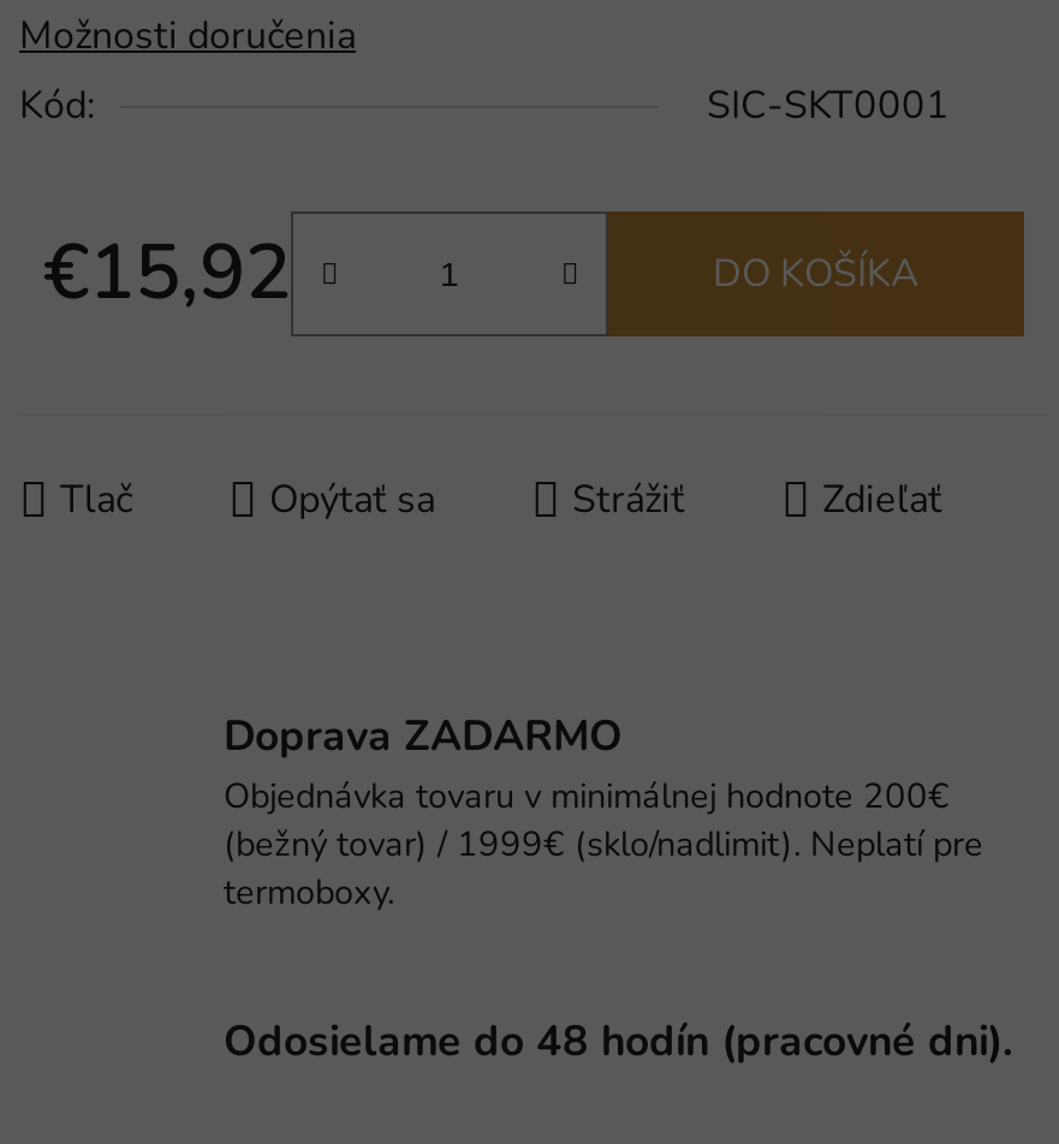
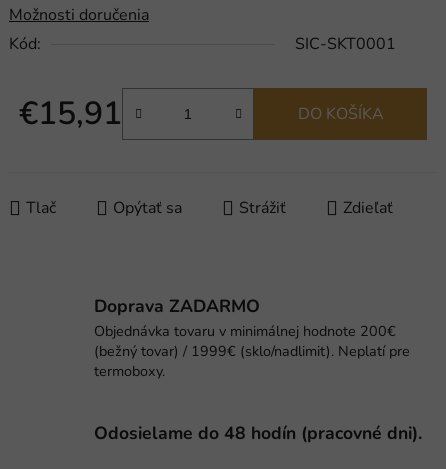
- €15,92
+ €15,91
